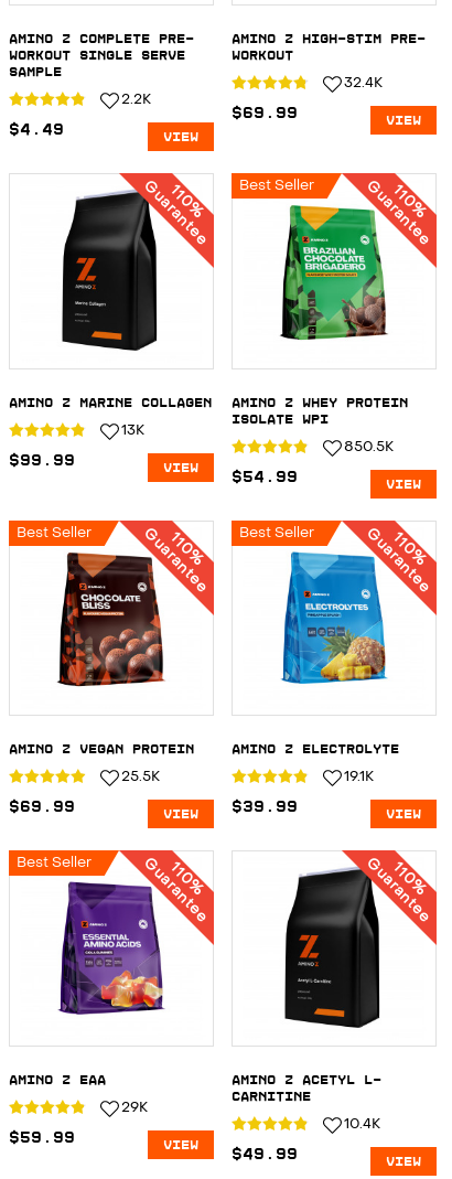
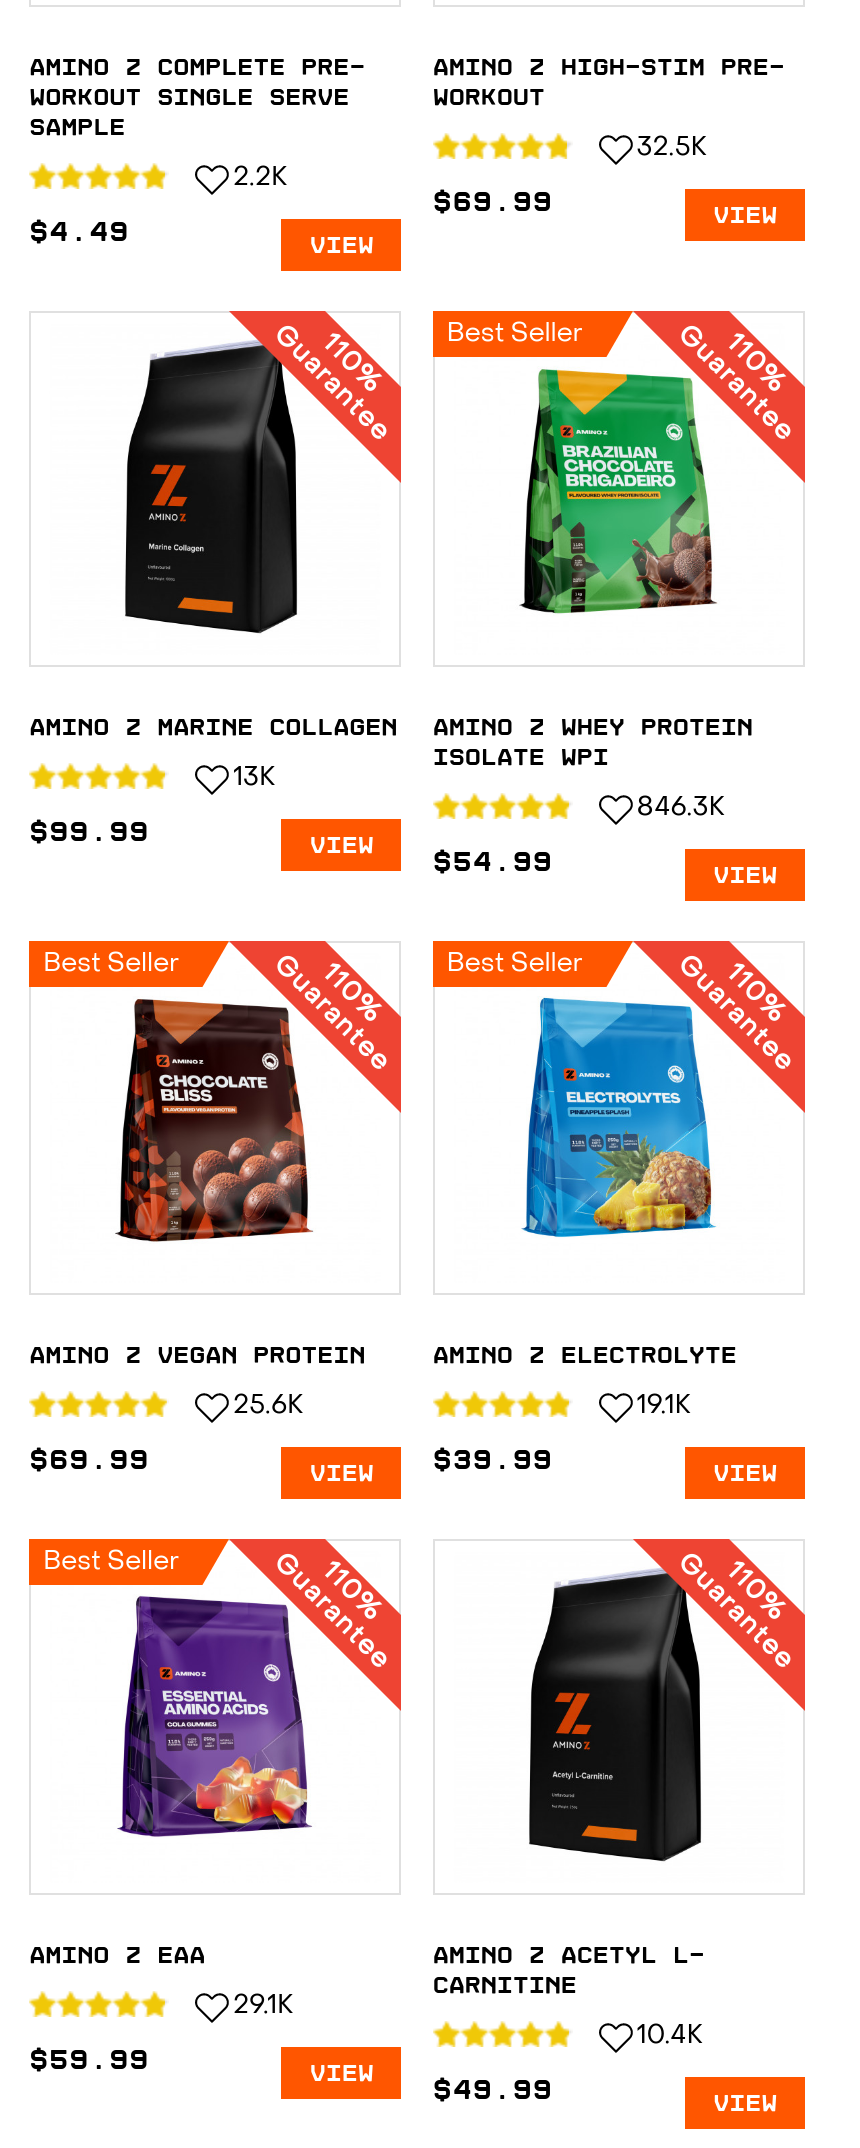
- 32.4K
+ 32.5K

- 850.5K
+ 846.3K

- 25.5K
+ 25.6K

- 29K
+ 29.1K
